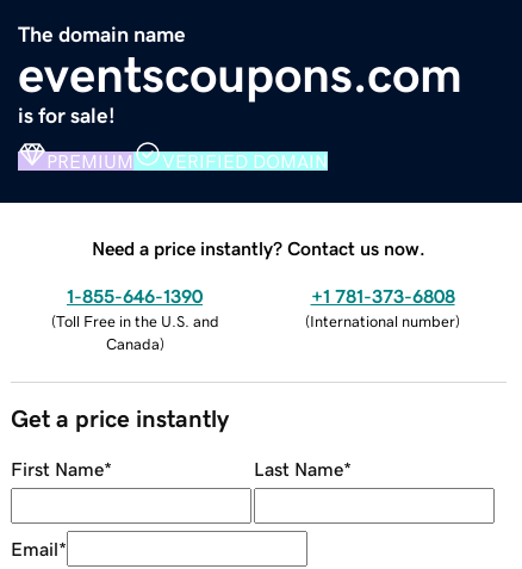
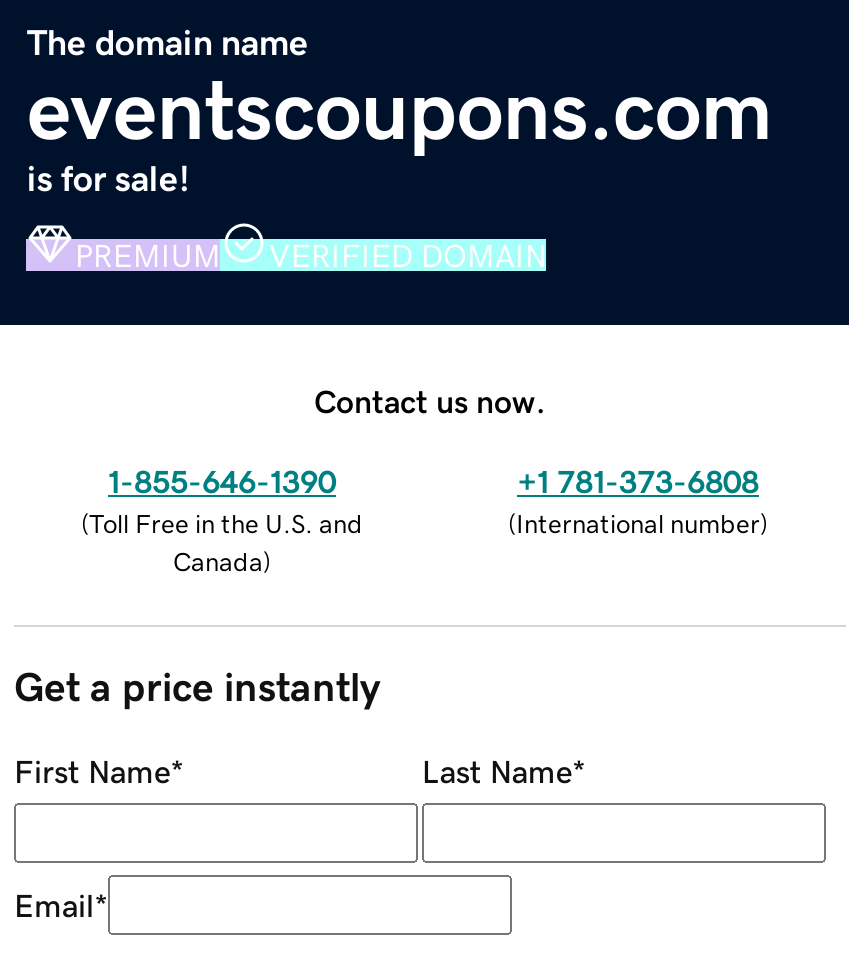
- Need a price instantly? Contact us now.
+ Contact us now.
